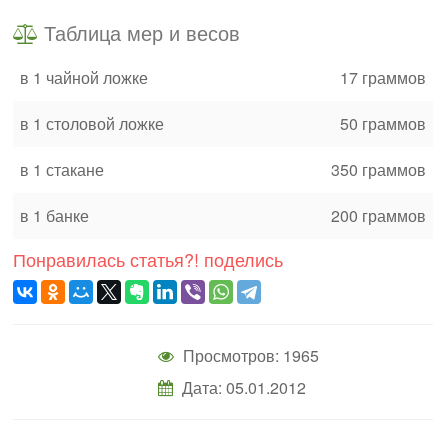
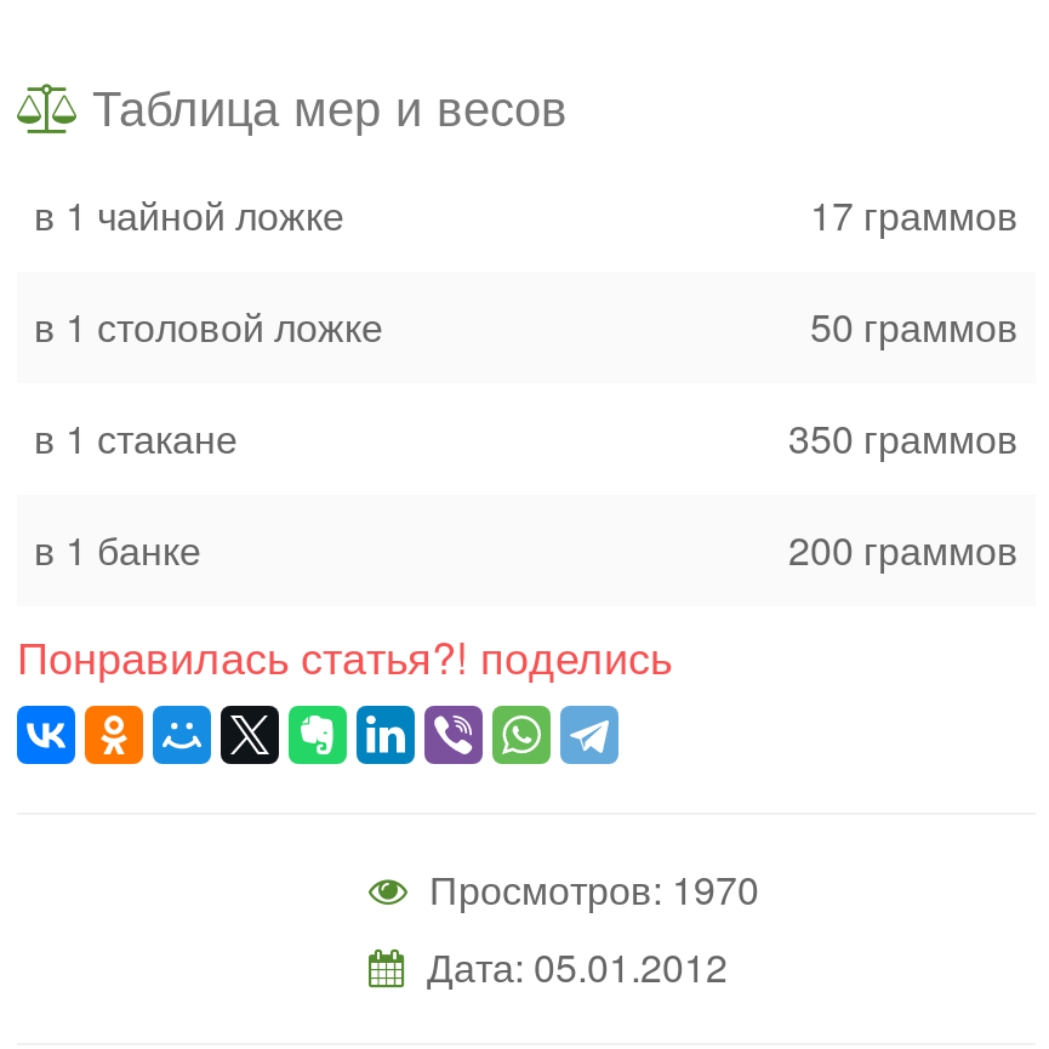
- Просмотров: 1965
+ Просмотров: 1970
